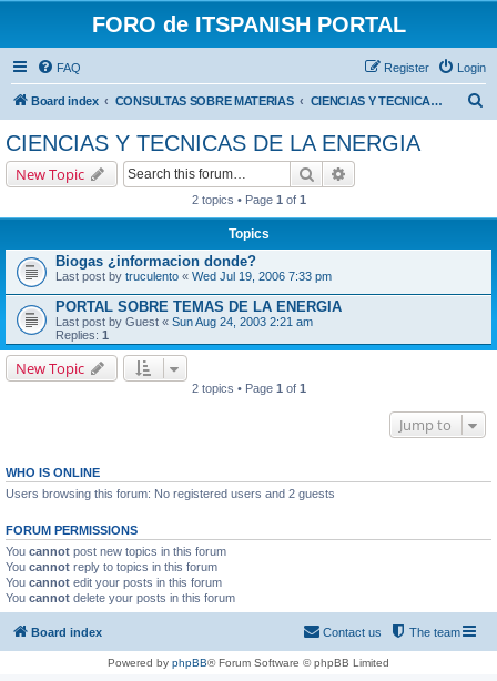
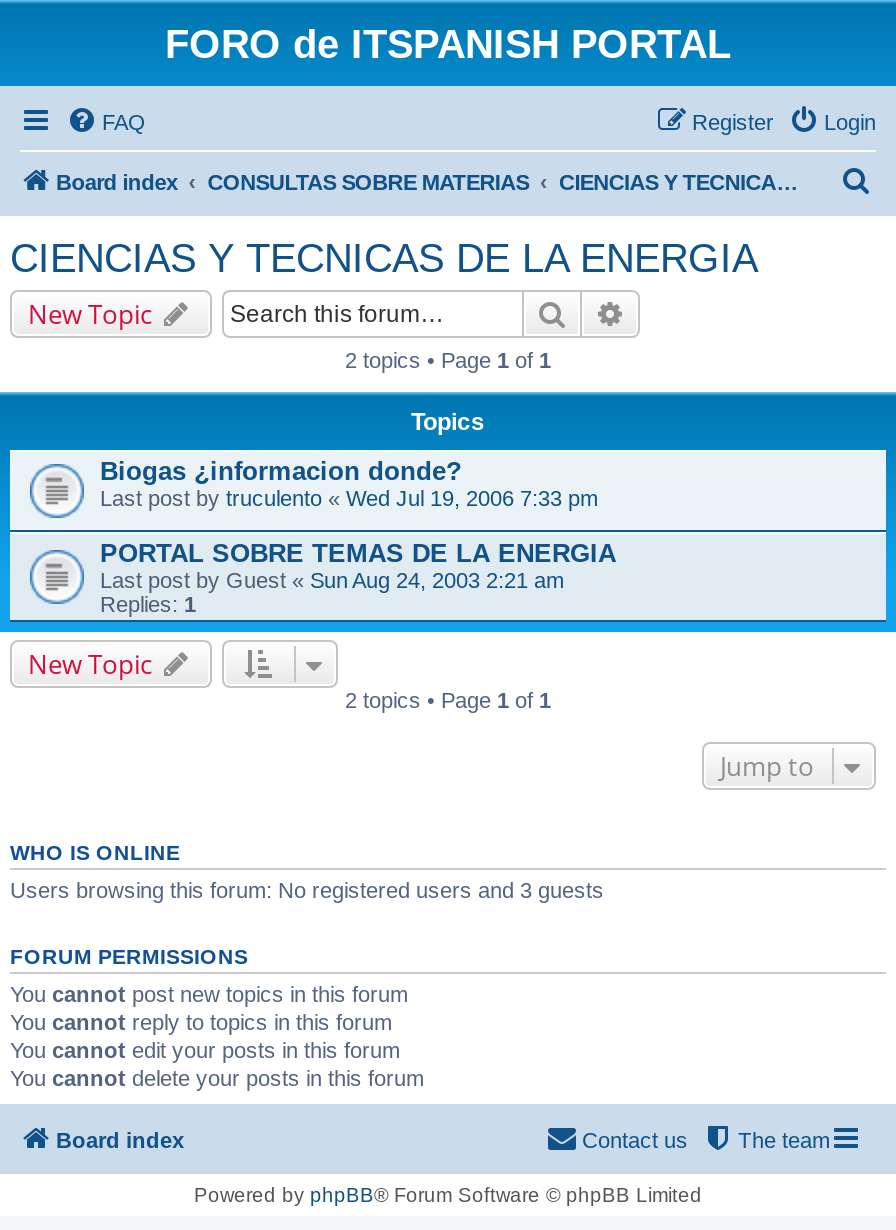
- Users browsing this forum: No registered users and 2 guests
+ Users browsing this forum: No registered users and 3 guests
